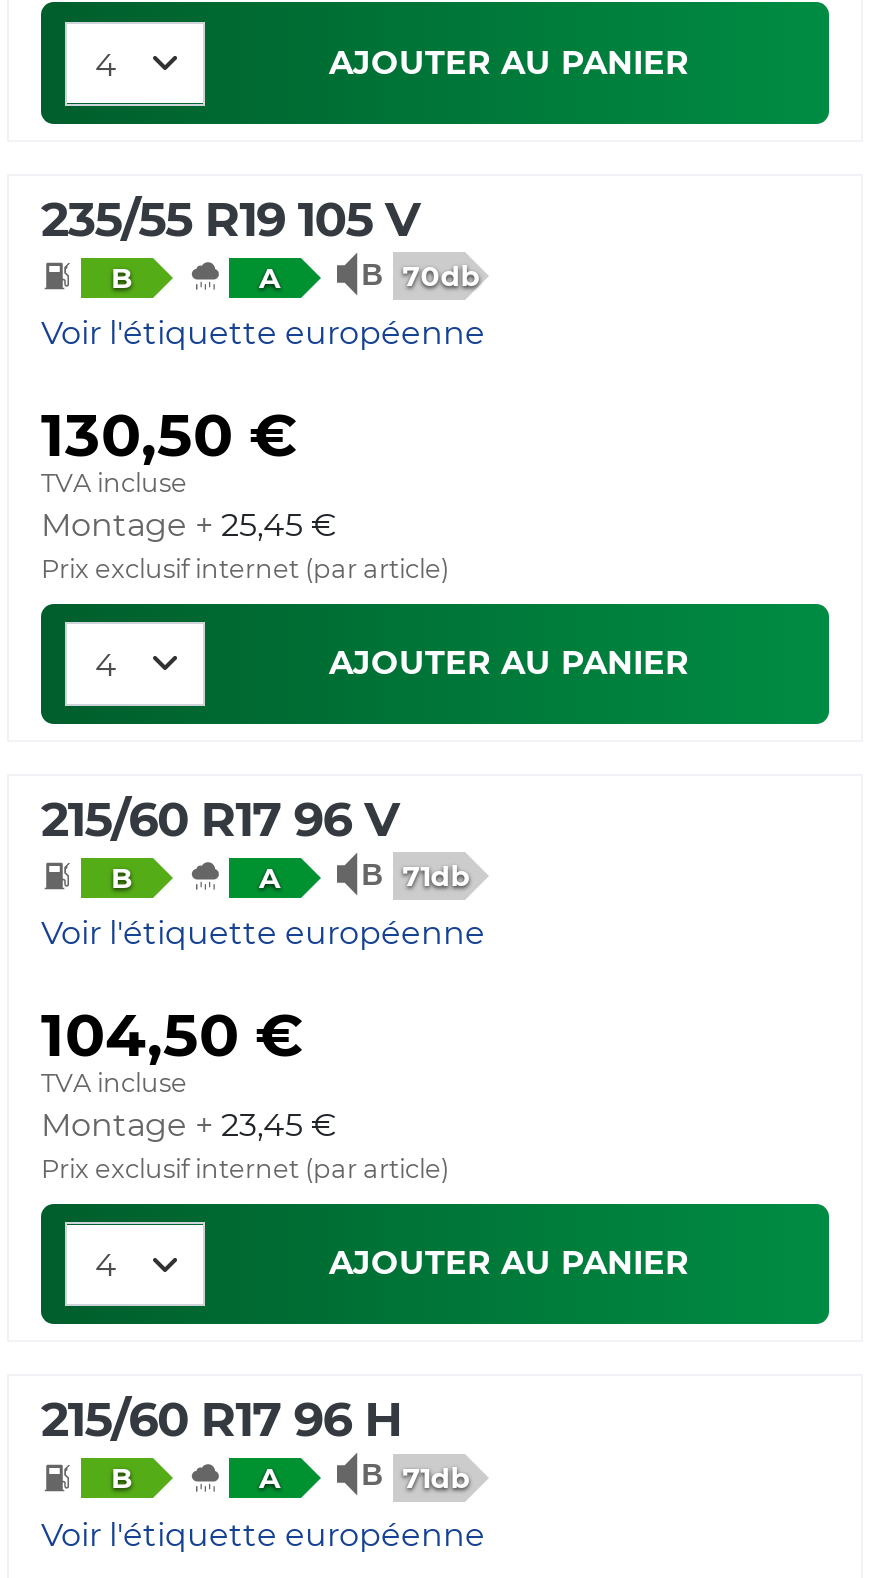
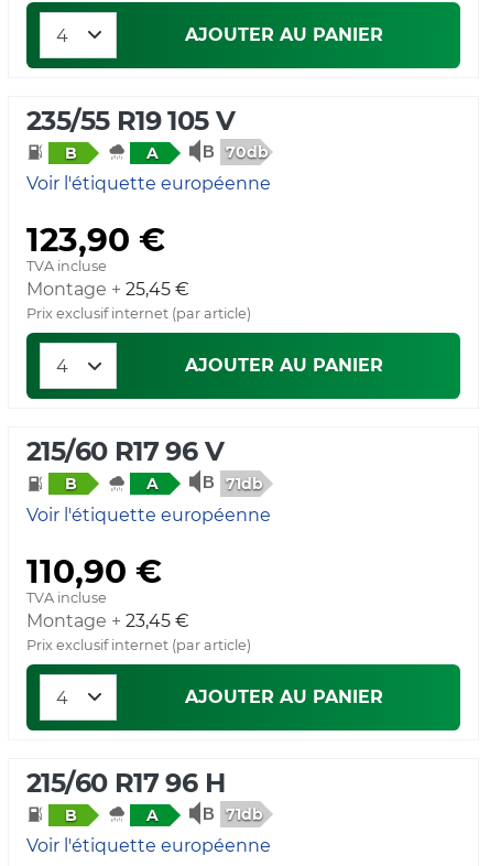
- 130,50 €
+ 123,90 €

- 104,50 €
+ 110,90 €
